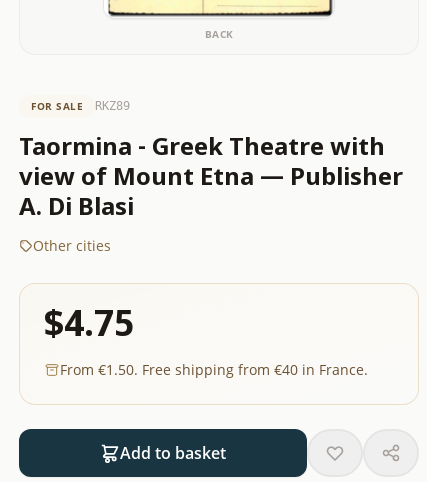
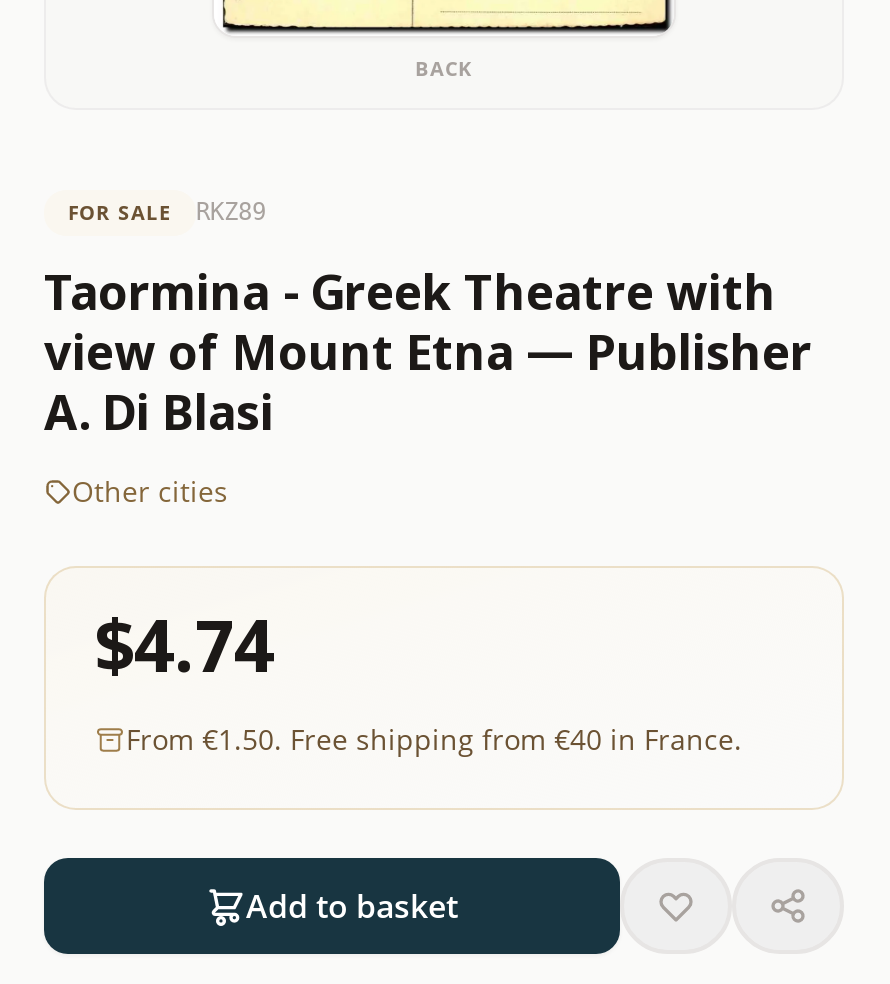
- $4.75
+ $4.74
